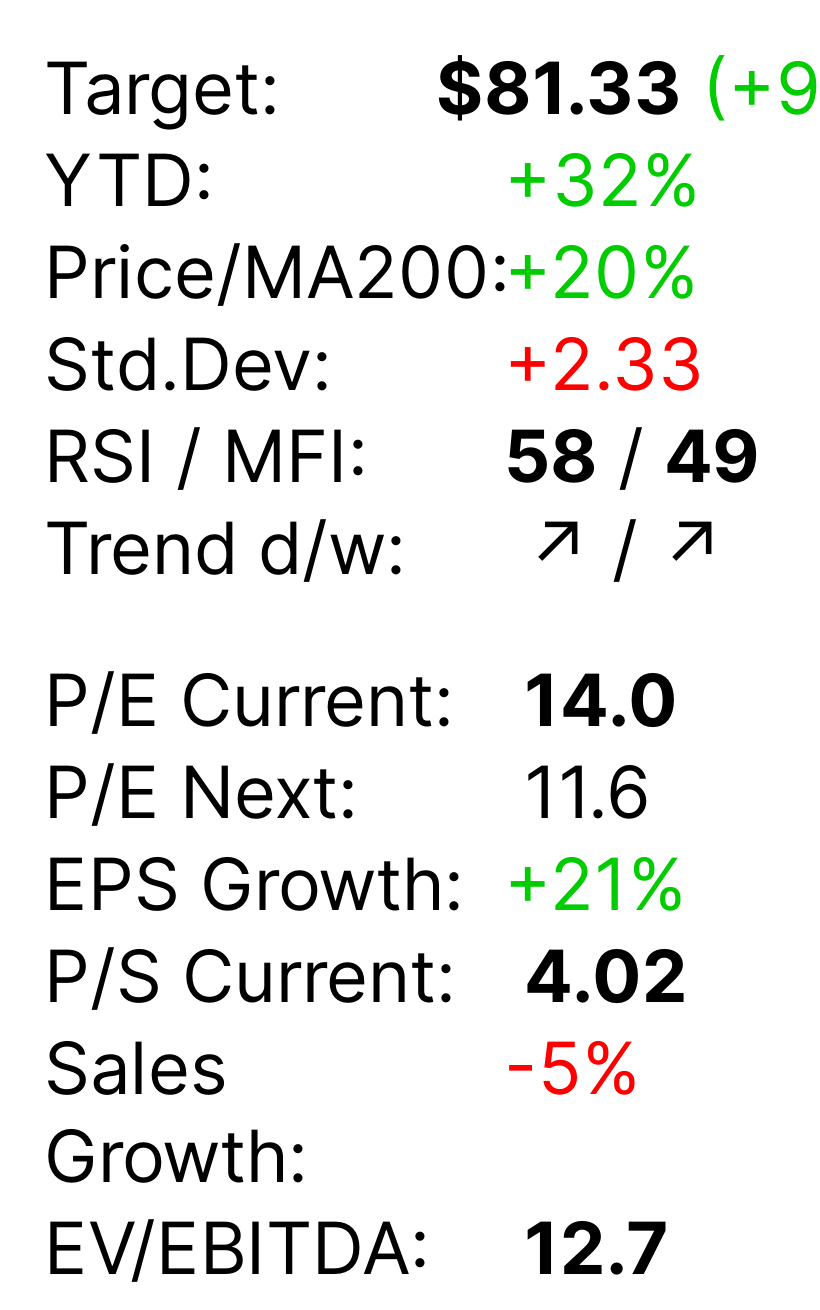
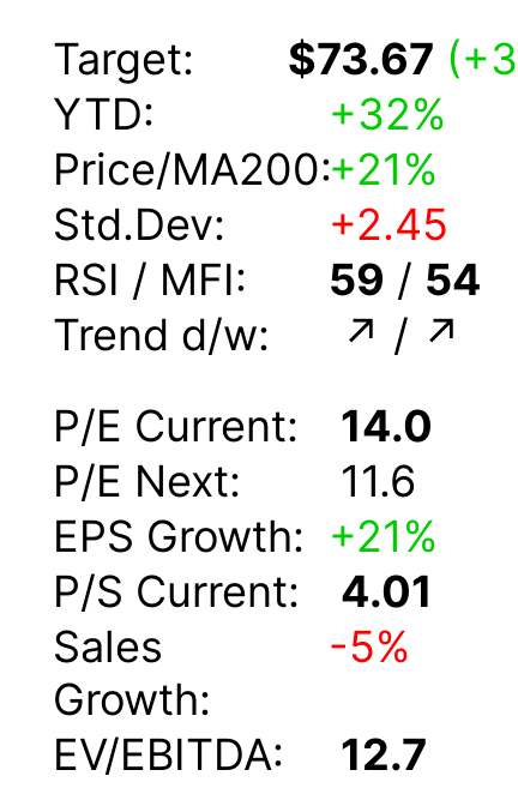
- Target: $81.33 (+9
+ Target: $73.67 (+3

- Price/MA200: +20%
+ Price/MA200: +21%

- Std.Dev: +2.33
+ Std.Dev: +2.45

- RSI / MFI: 58 / 49
+ RSI / MFI: 59 / 54

- P/S Current: 4.02
+ P/S Current: 4.01
